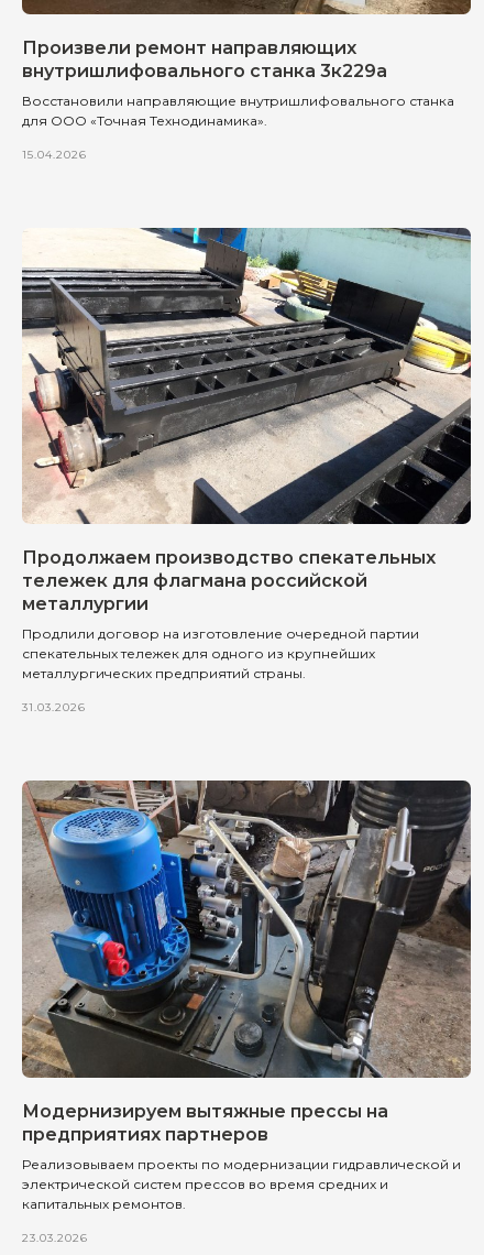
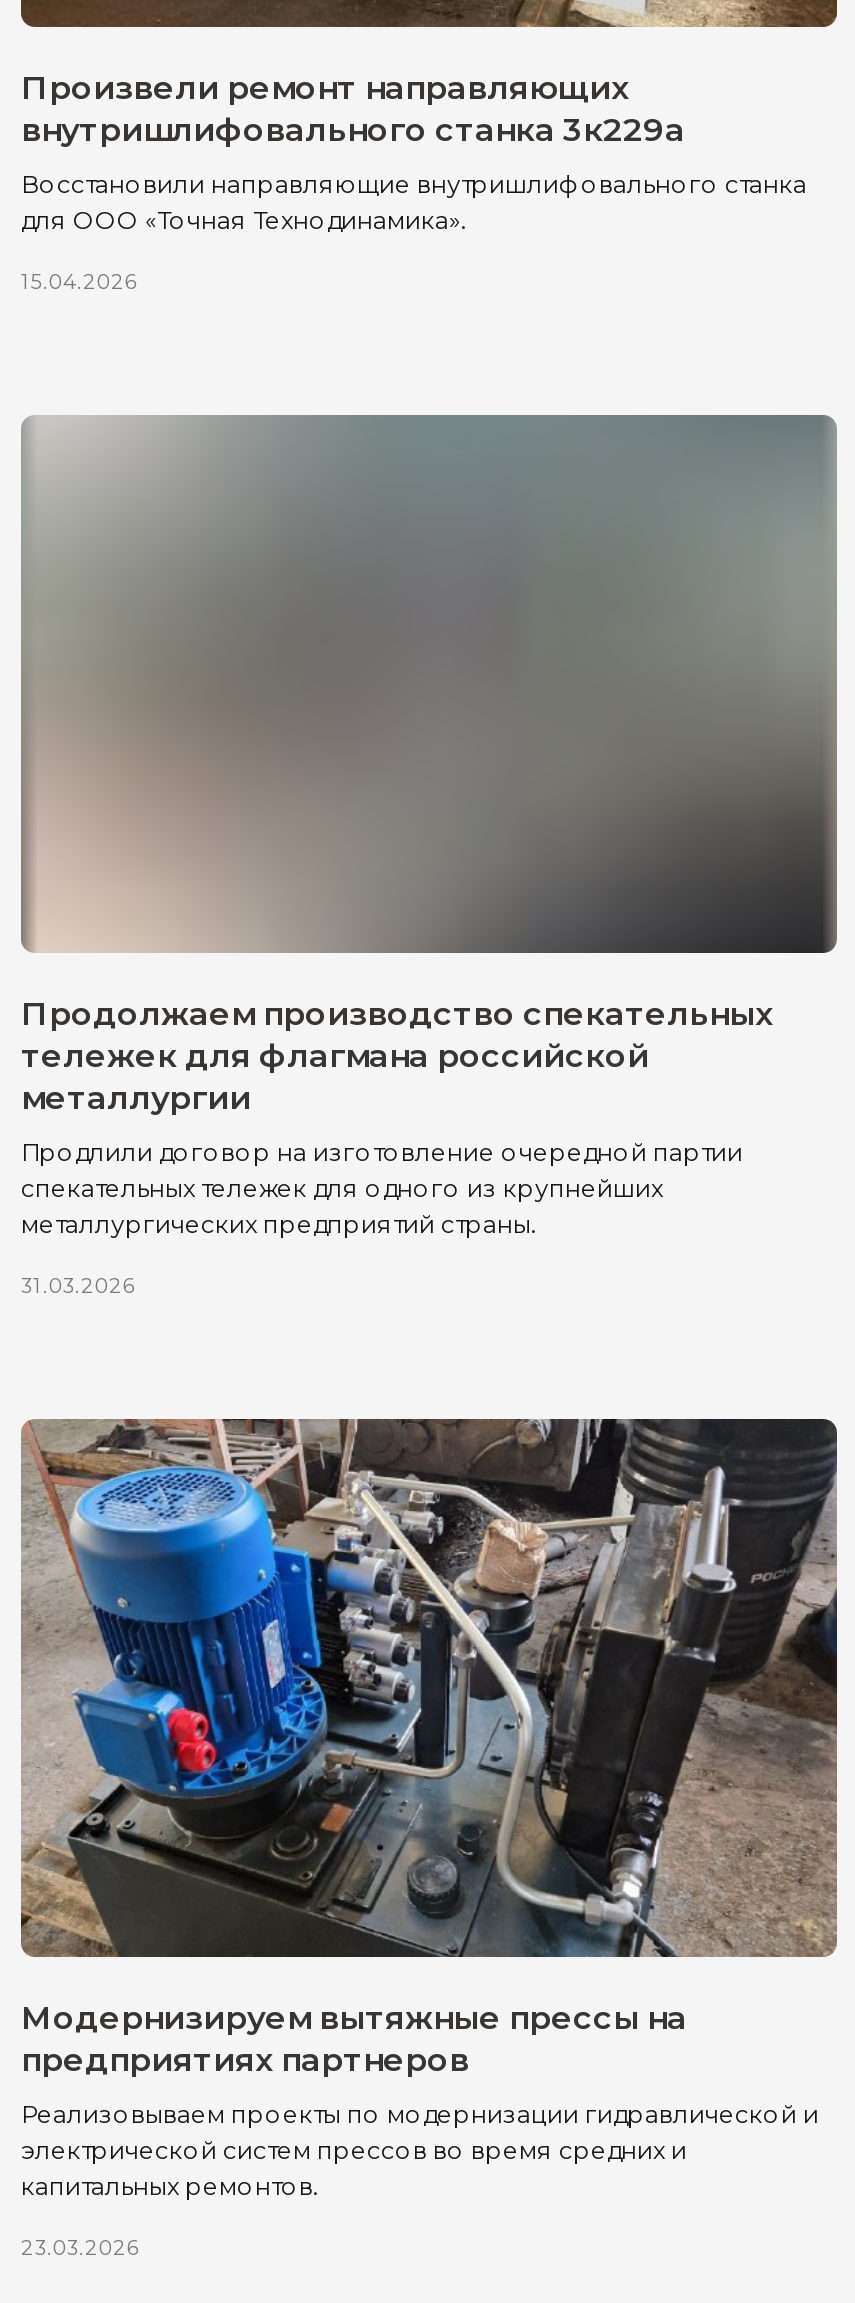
- [image]
+ [image]
